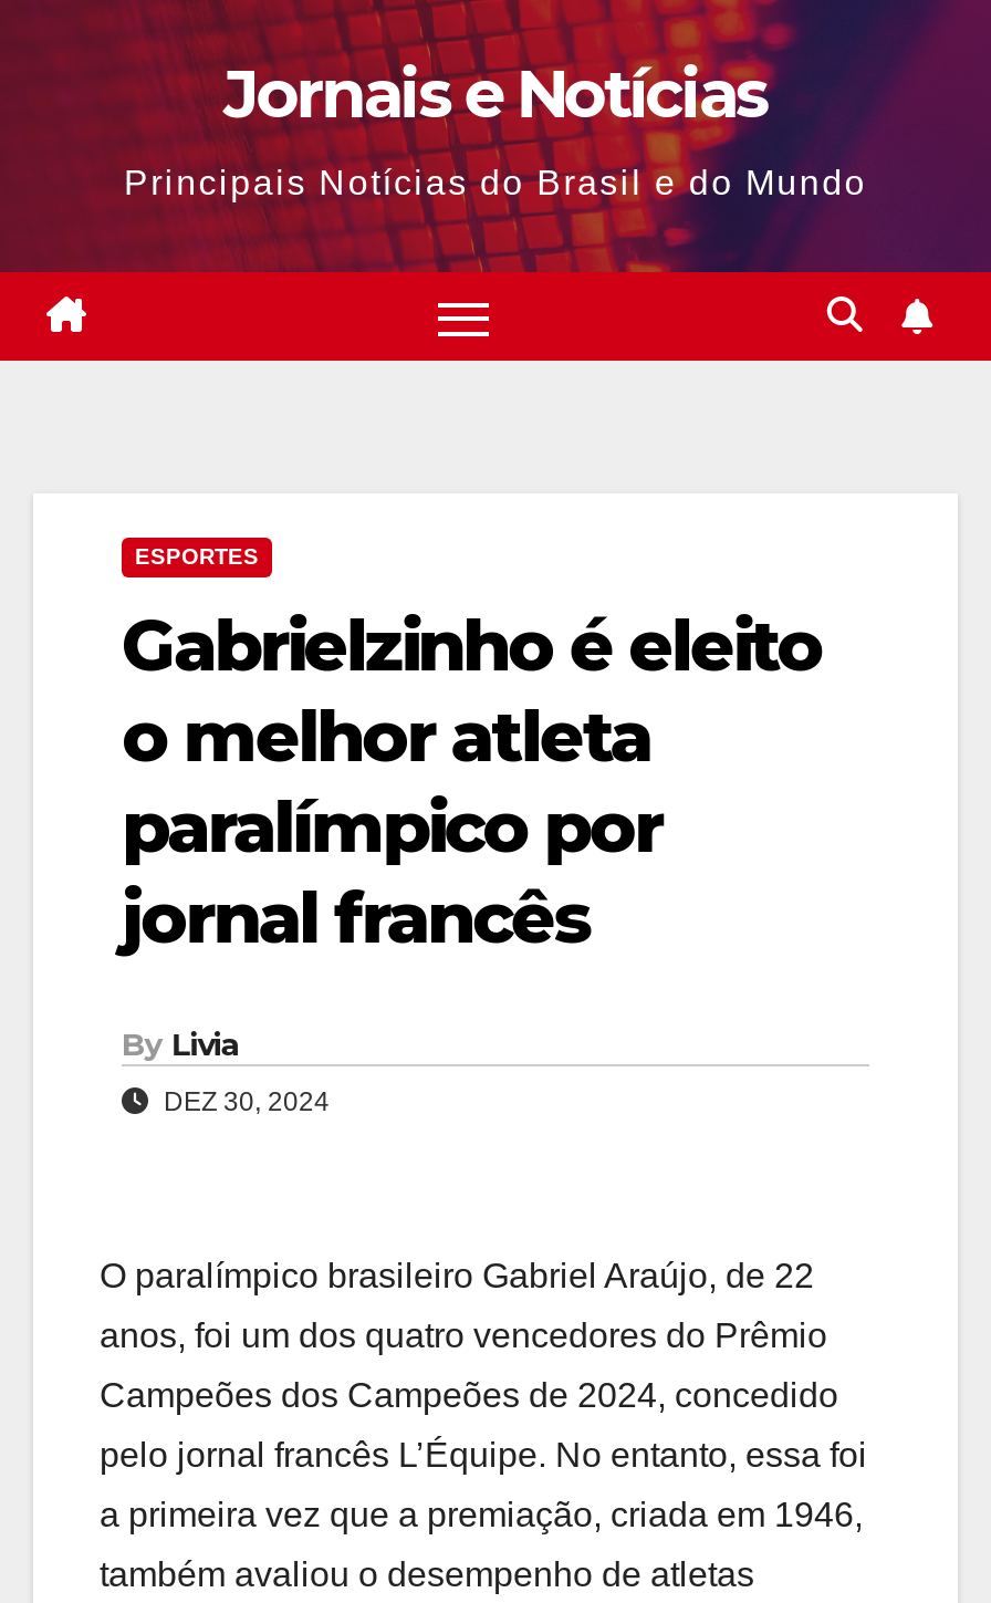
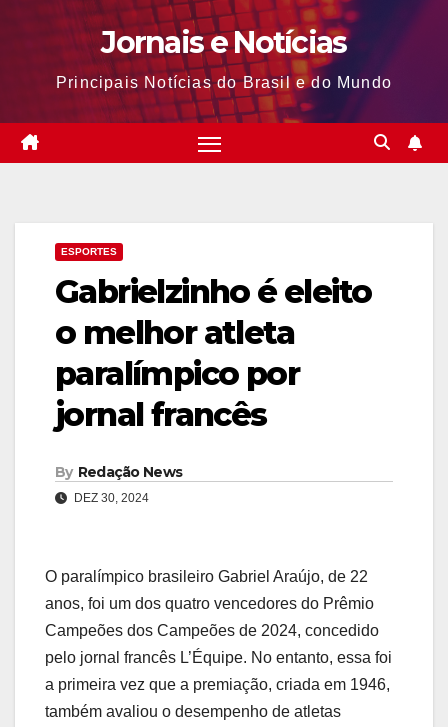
- By Livia
+ By Redação News
